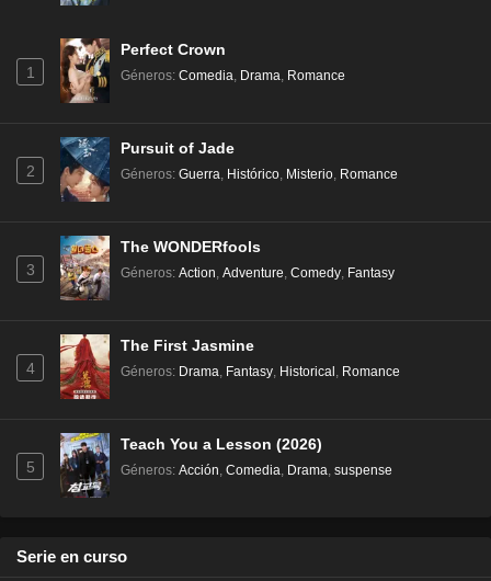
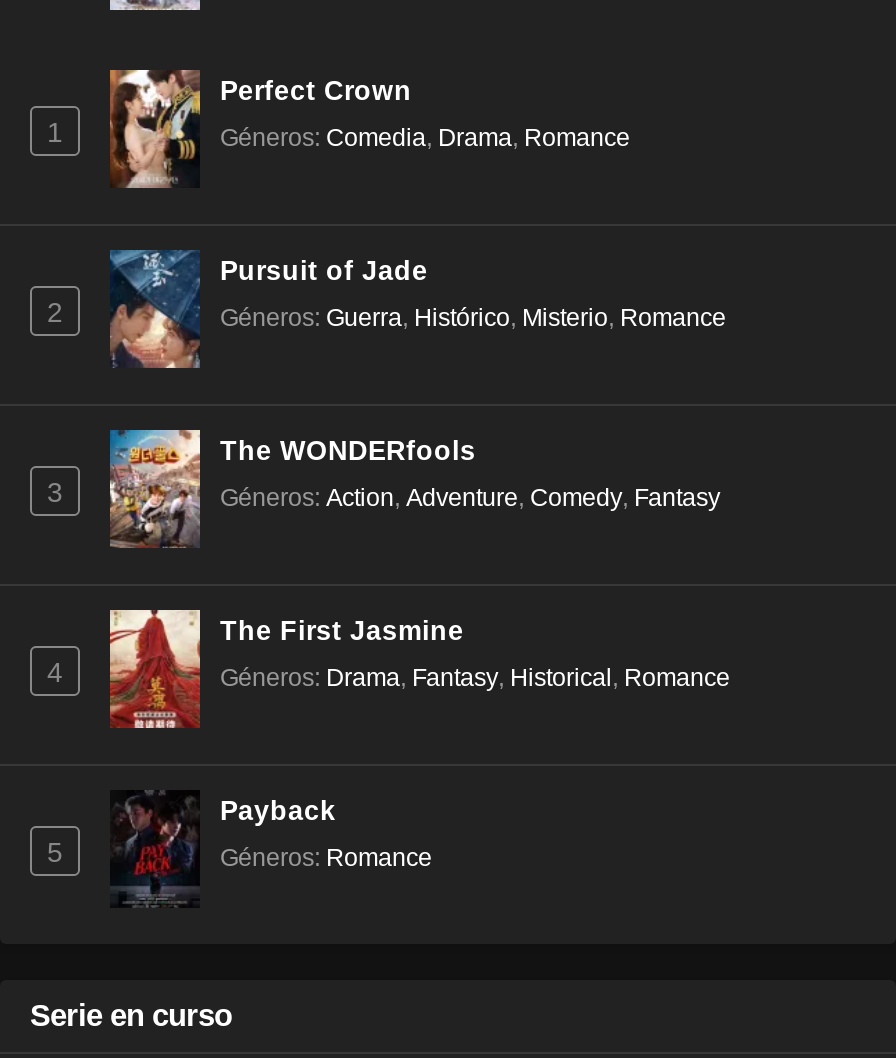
- [image]
- Teach You a Lesson (2026)
+ [image]
+ Payback

- Géneros: Acción, Comedia, Drama, suspense
+ Géneros: Romance
